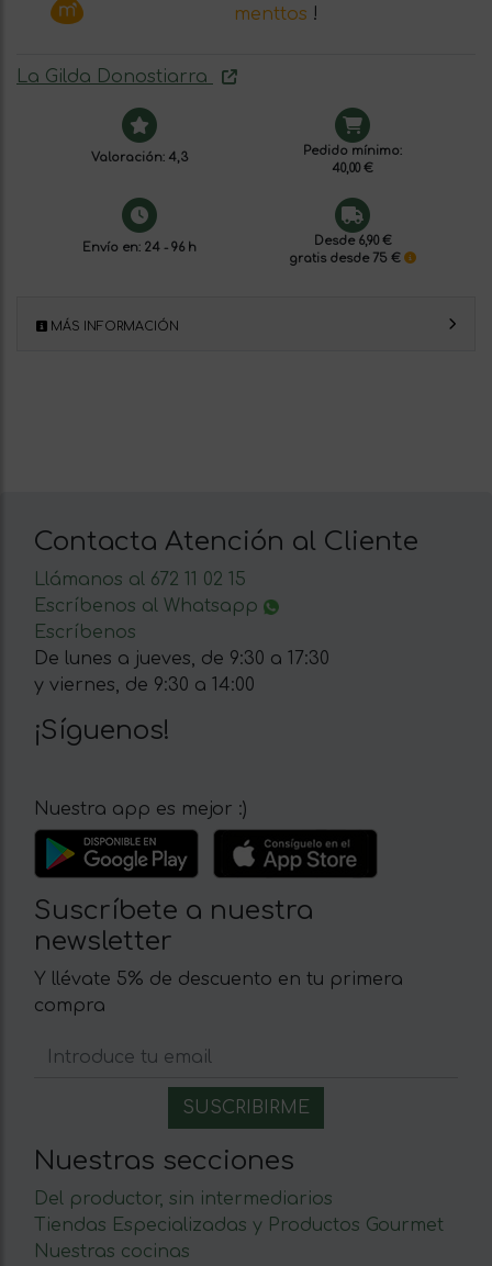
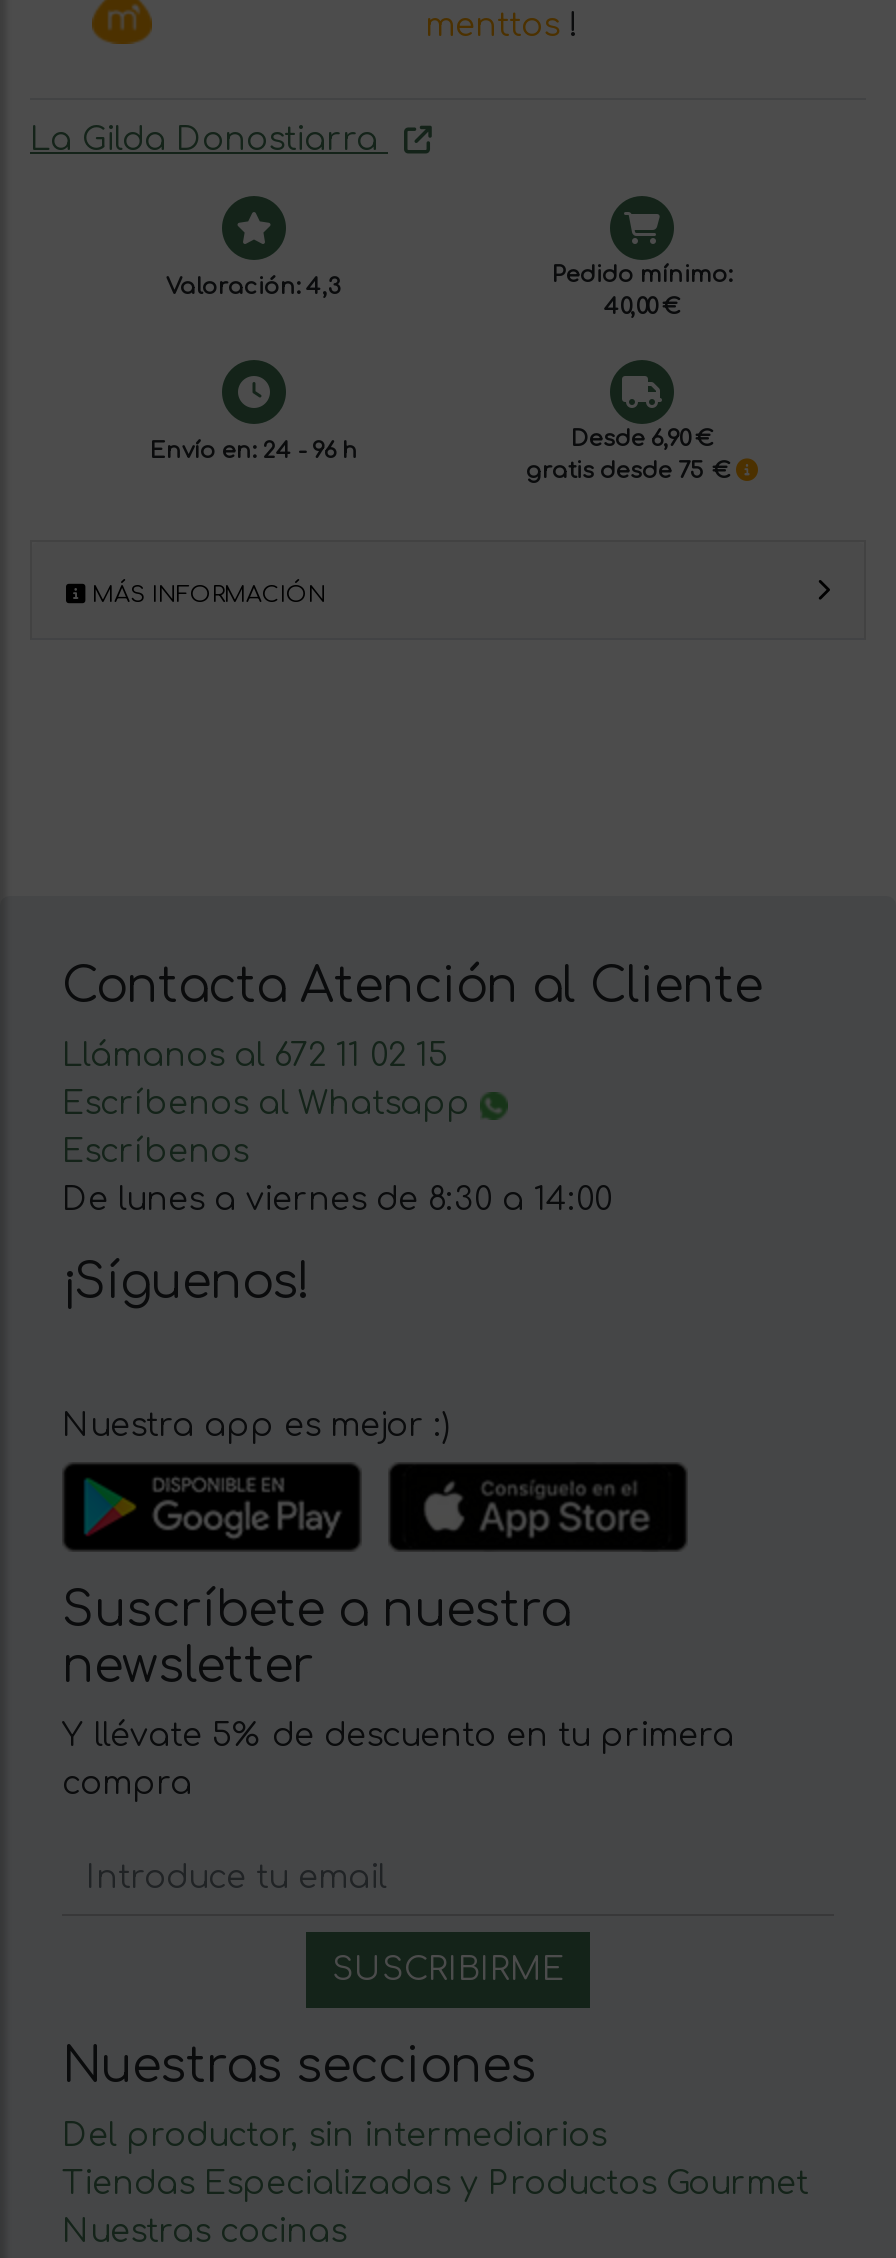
- De lunes a jueves, de 9:30 a 17:30
- y viernes, de 9:30 a 14:00
+ De lunes a viernes de 8:30 a 14:00
